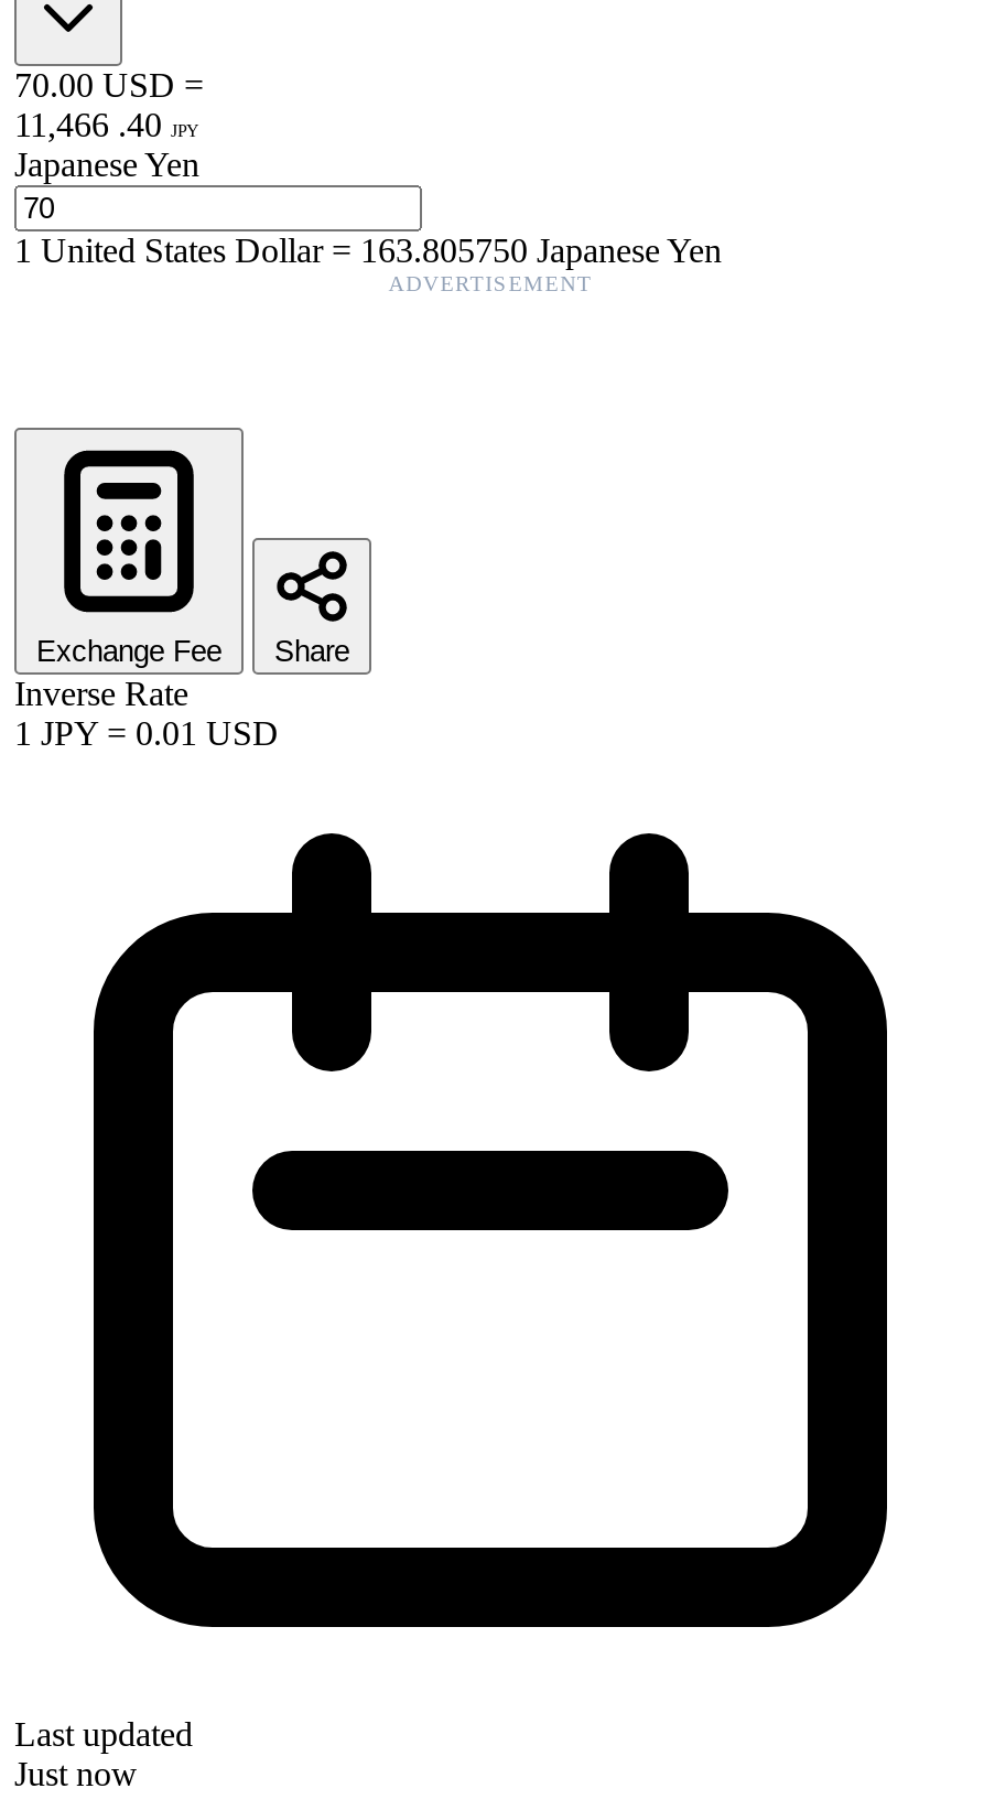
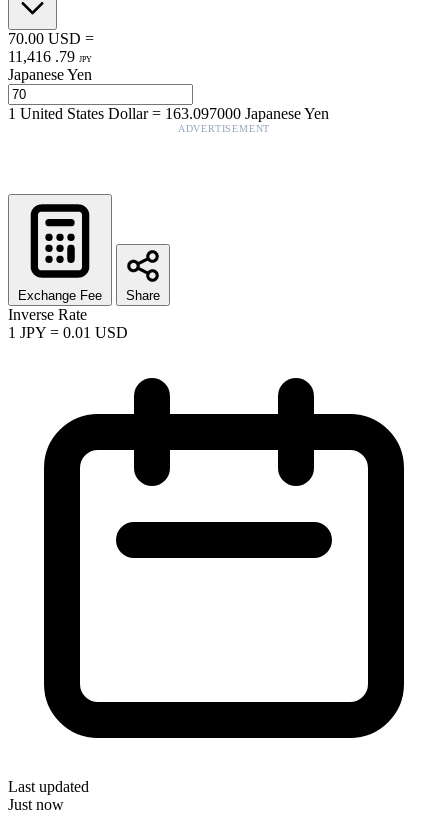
- 11,466 . 40 JPY
+ 11,416 . 79 JPY

- 1United States Dollar=163.805750 Japanese Yen
+ 1United States Dollar=163.097000 Japanese Yen
